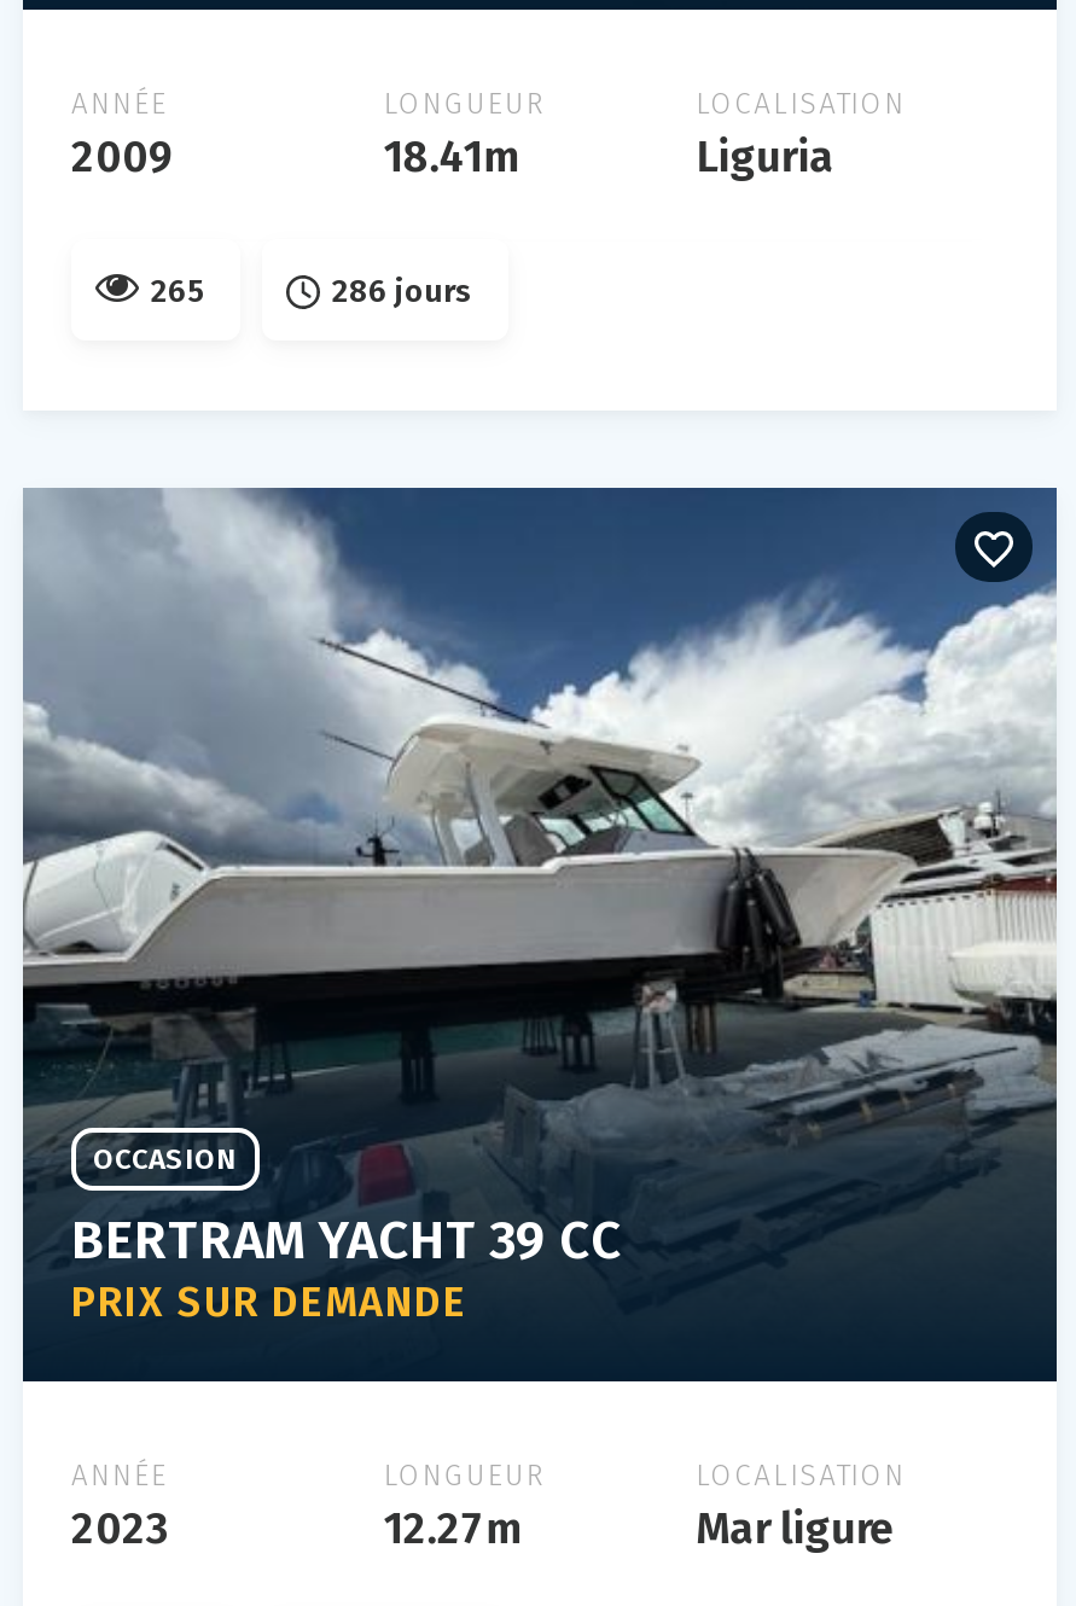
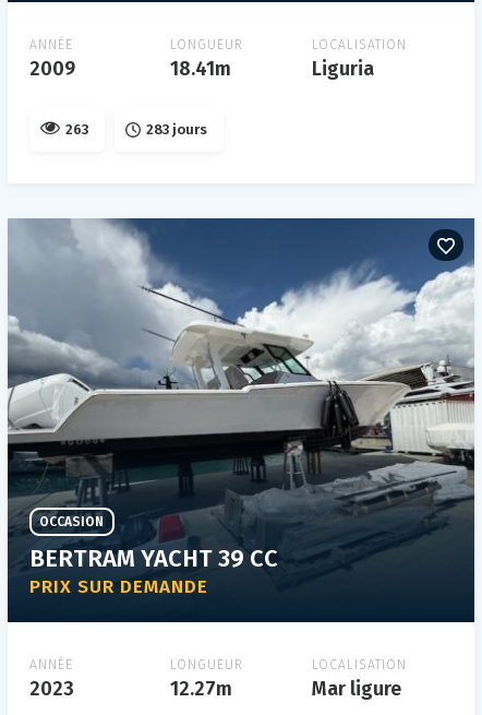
- 265
+ 263

- 286 jours
+ 283 jours
